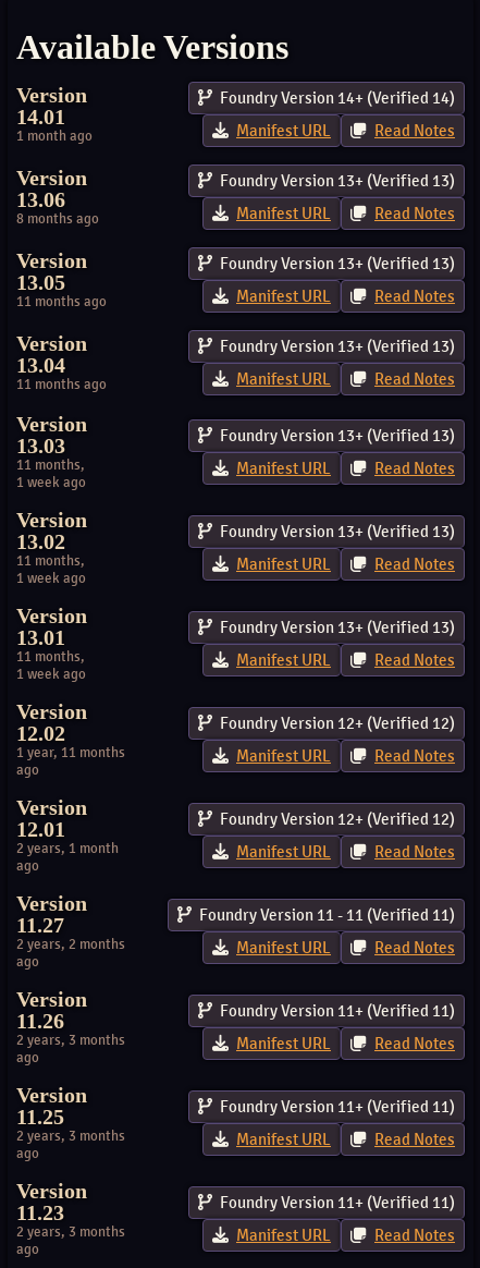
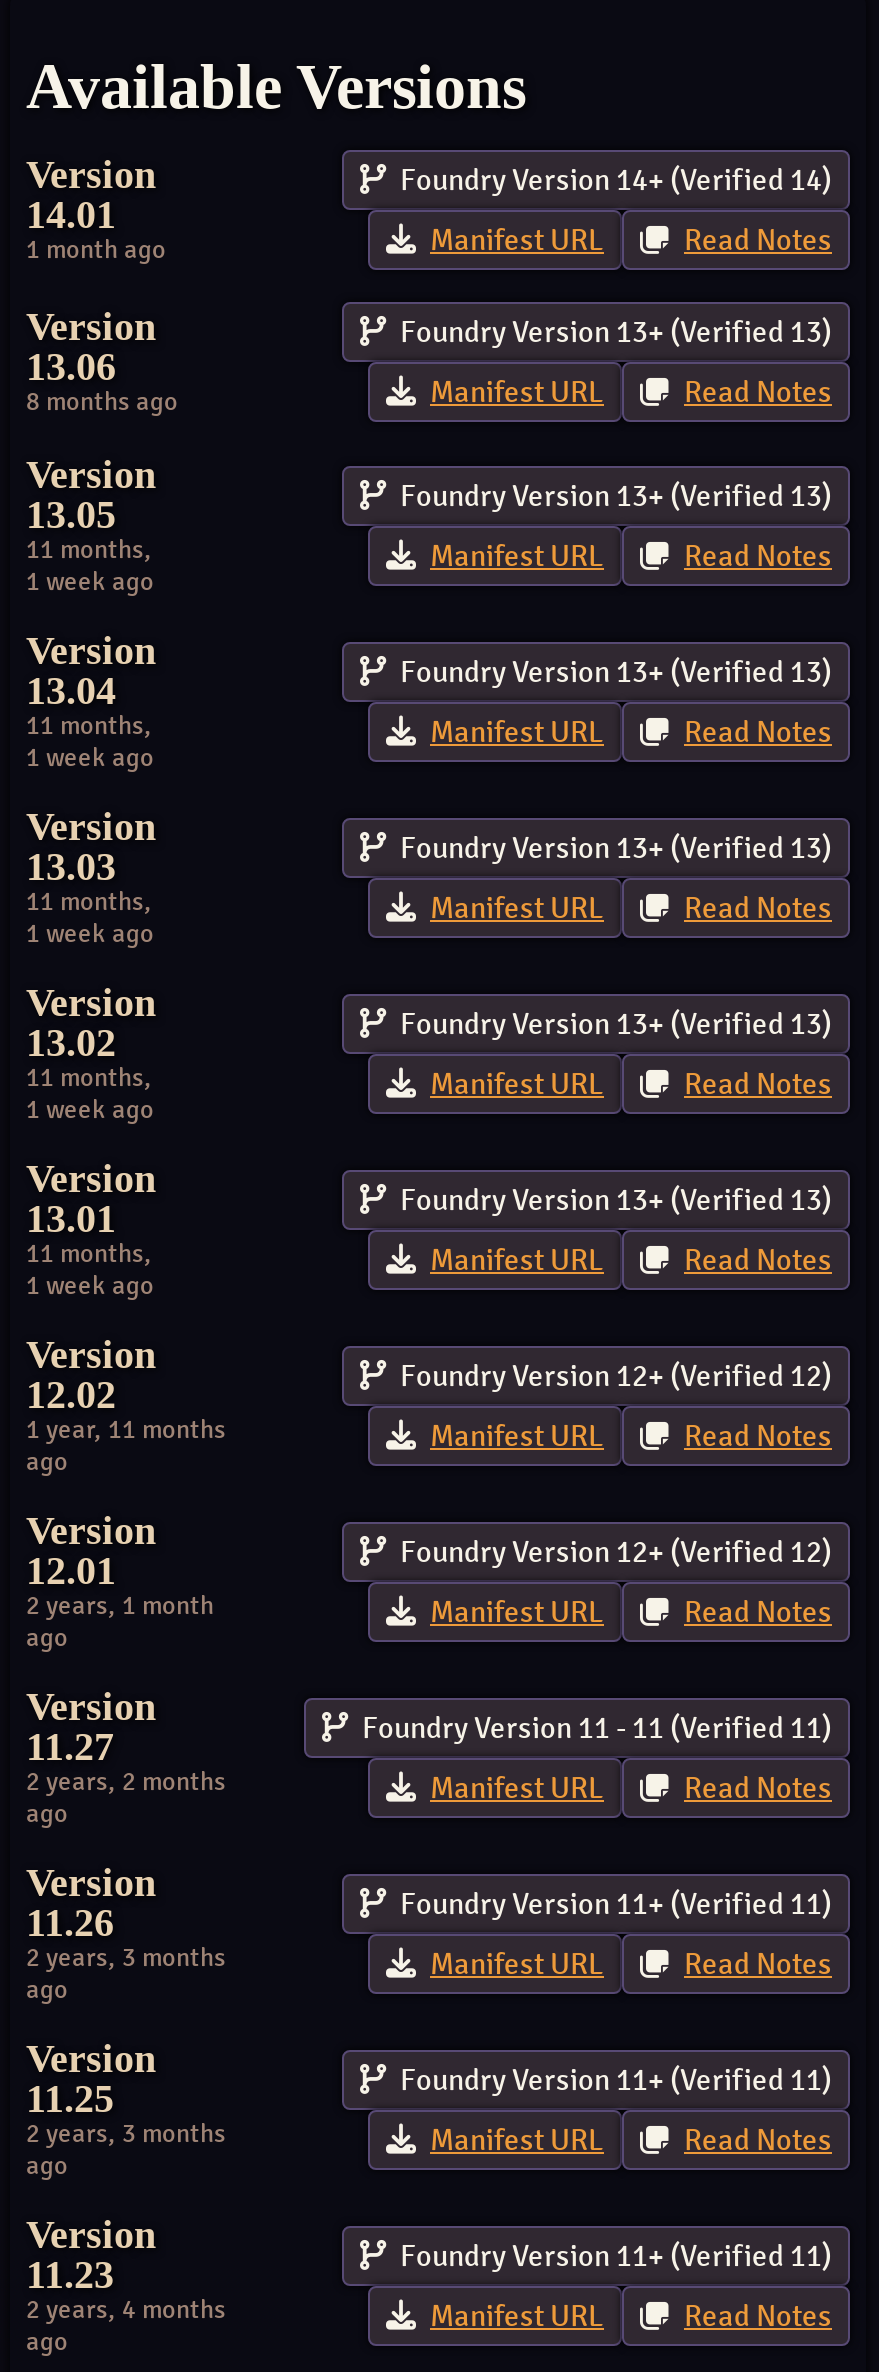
- 11 months ago
+ 11 months,
+ 1 week ago

- 11 months ago
+ 11 months,
+ 1 week ago

- 2 years, 3 months
+ 2 years, 4 months
